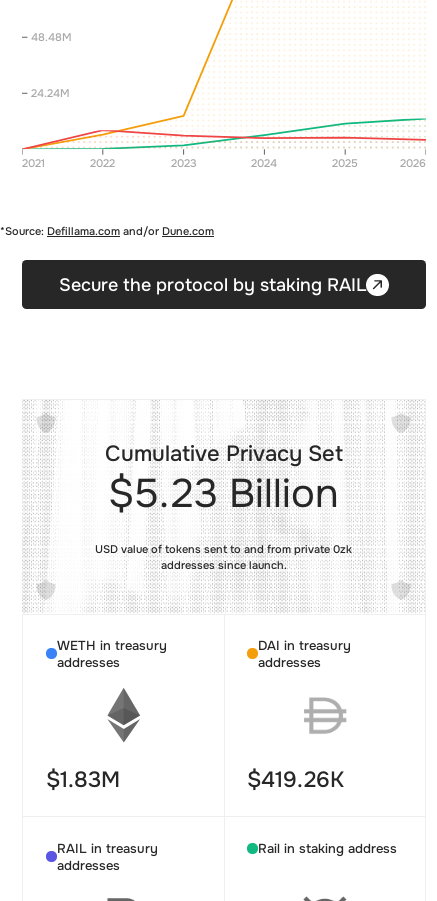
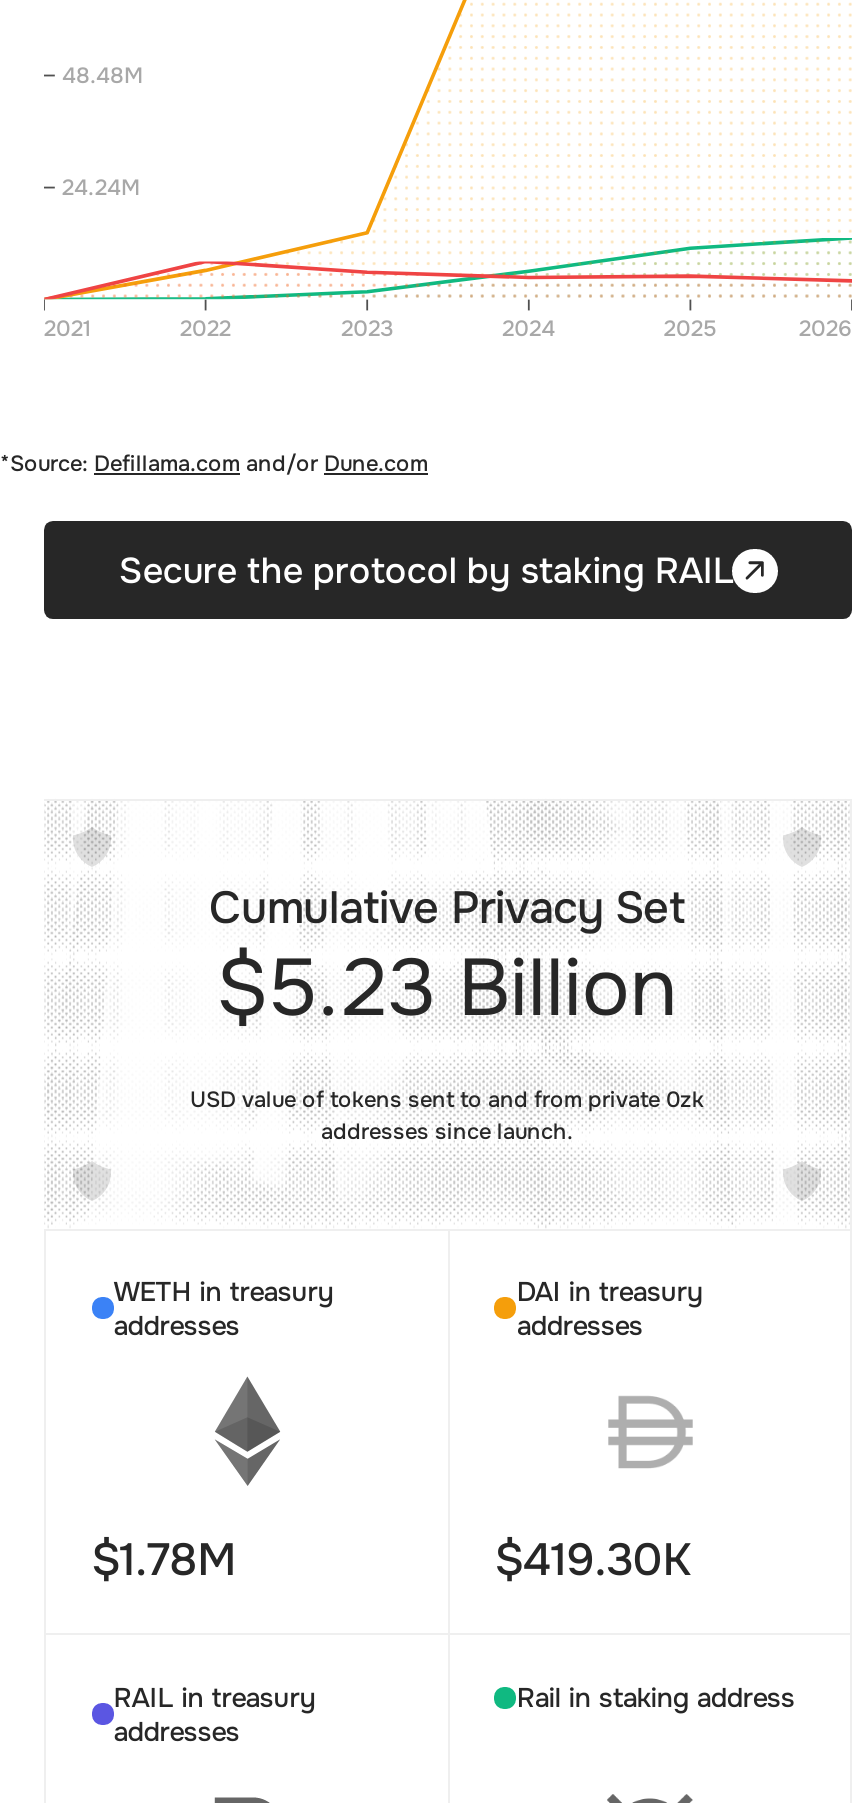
- $1.83M
+ $1.78M

- $419.26K
+ $419.30K
